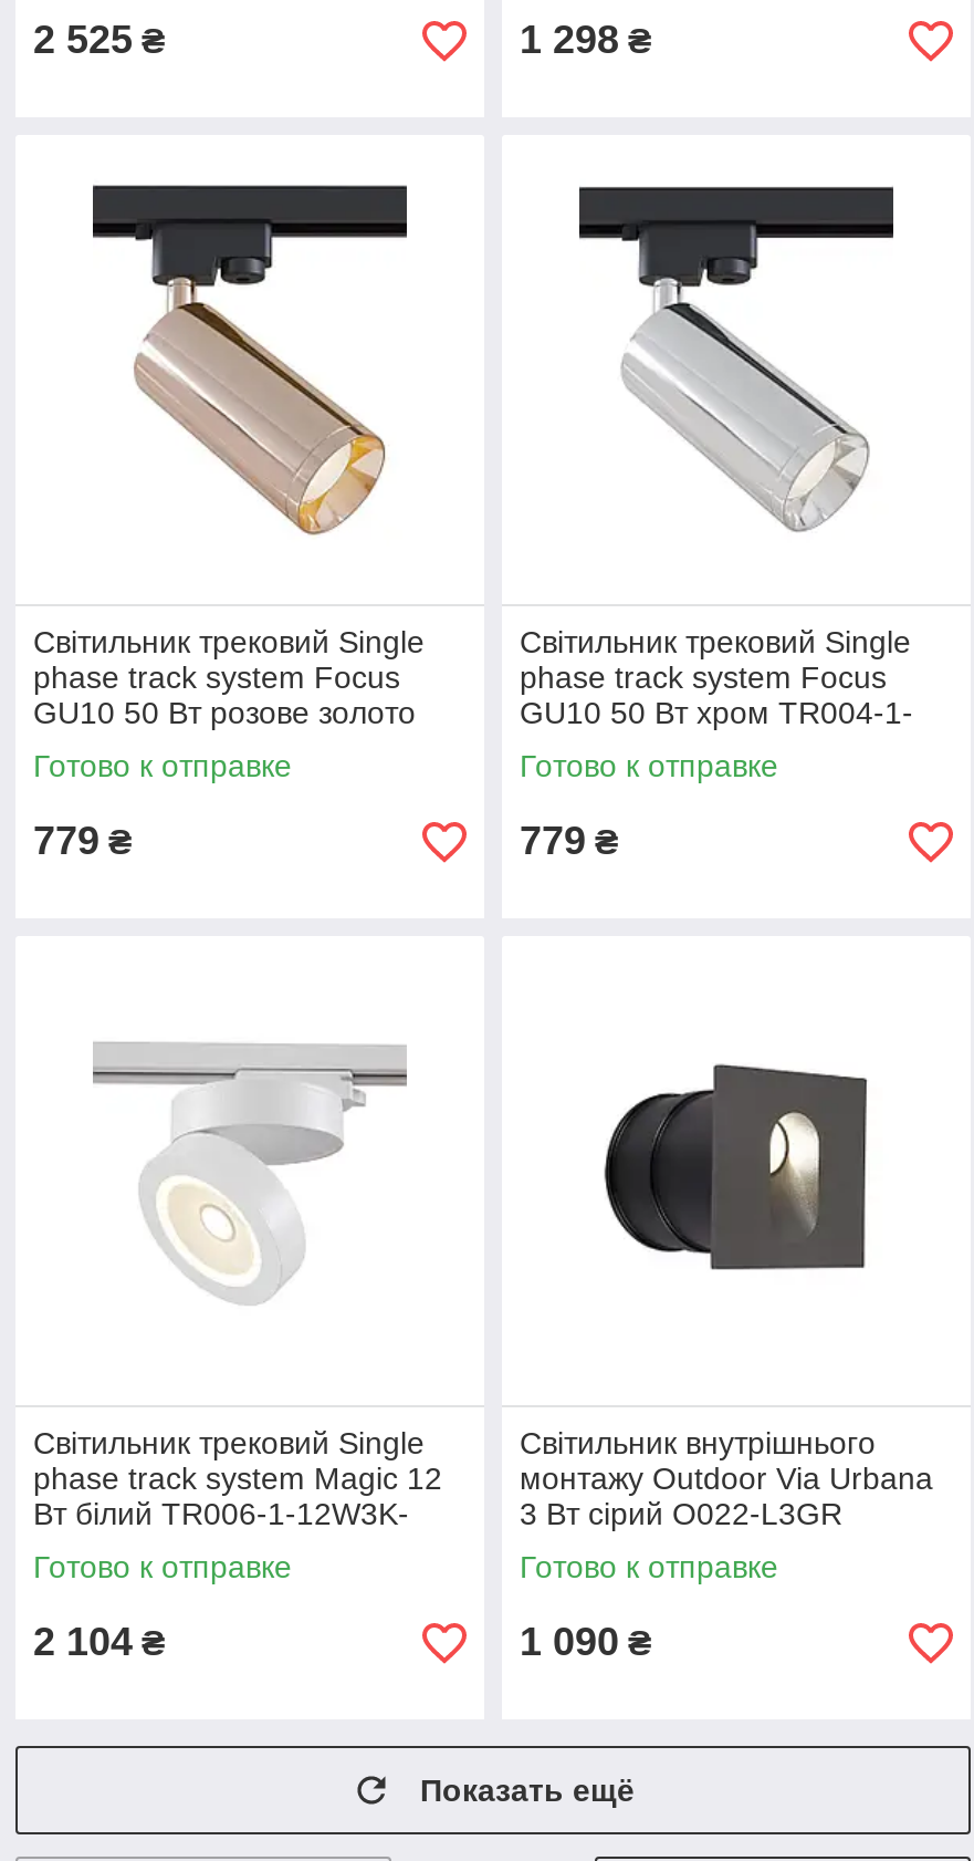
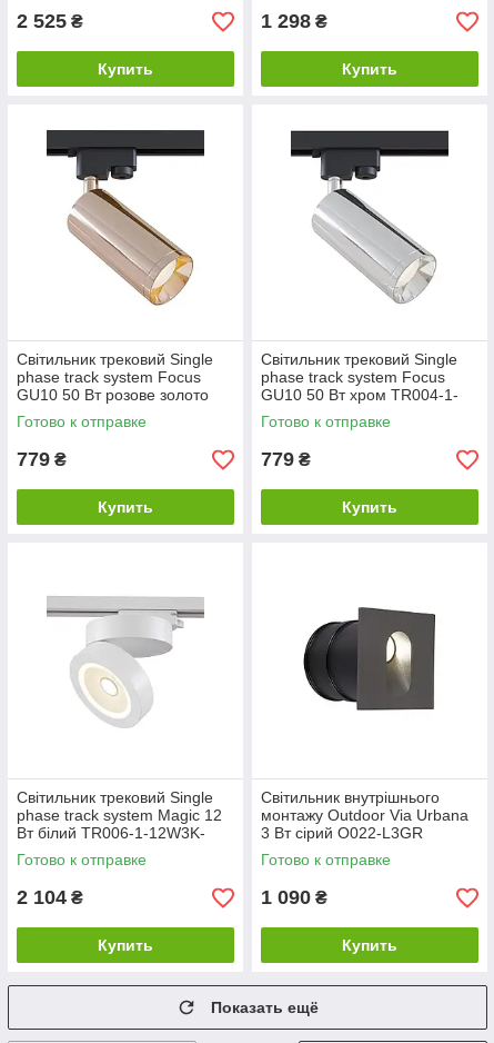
+ Купить

+ Купить

+ Купить

+ Купить

+ Купить

+ Купить
